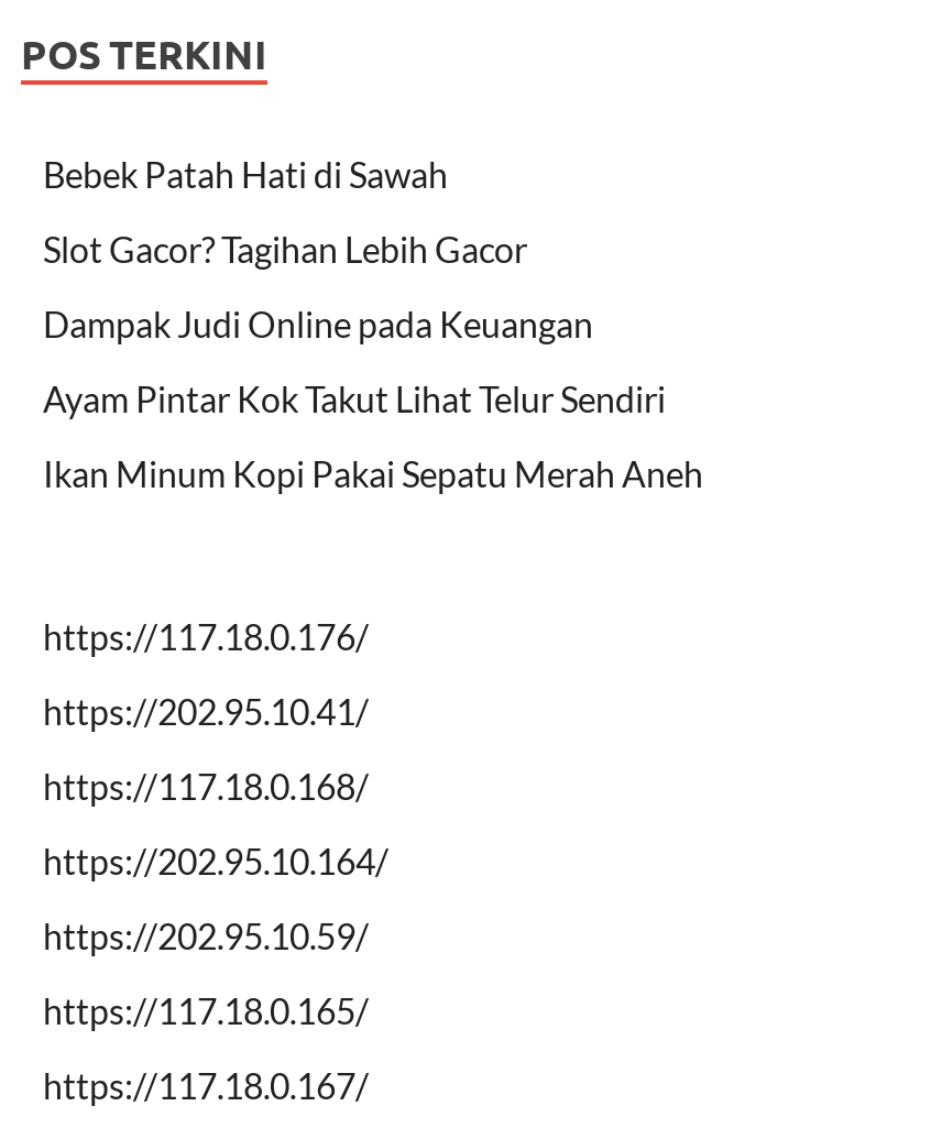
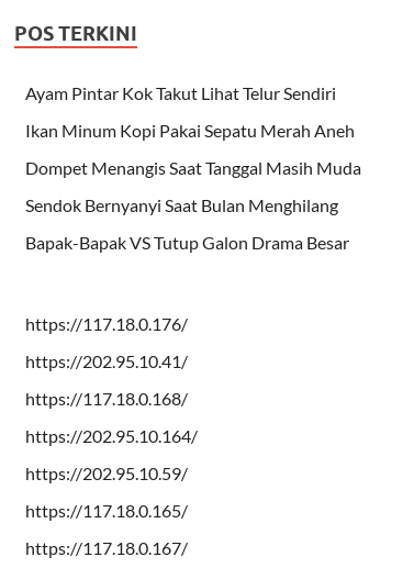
- Bebek Patah Hati di Sawah
- Slot Gacor? Tagihan Lebih Gacor
- Dampak Judi Online pada Keuangan

moved up: Ayam Pintar Kok Takut Lihat Telur Sendiri | Ikan Minum Kopi Pakai Sepatu Merah Aneh

+ Dompet Menangis Saat Tanggal Masih Muda
+ Sendok Bernyanyi Saat Bulan Menghilang
+ Bapak-Bapak VS Tutup Galon Drama Besar
